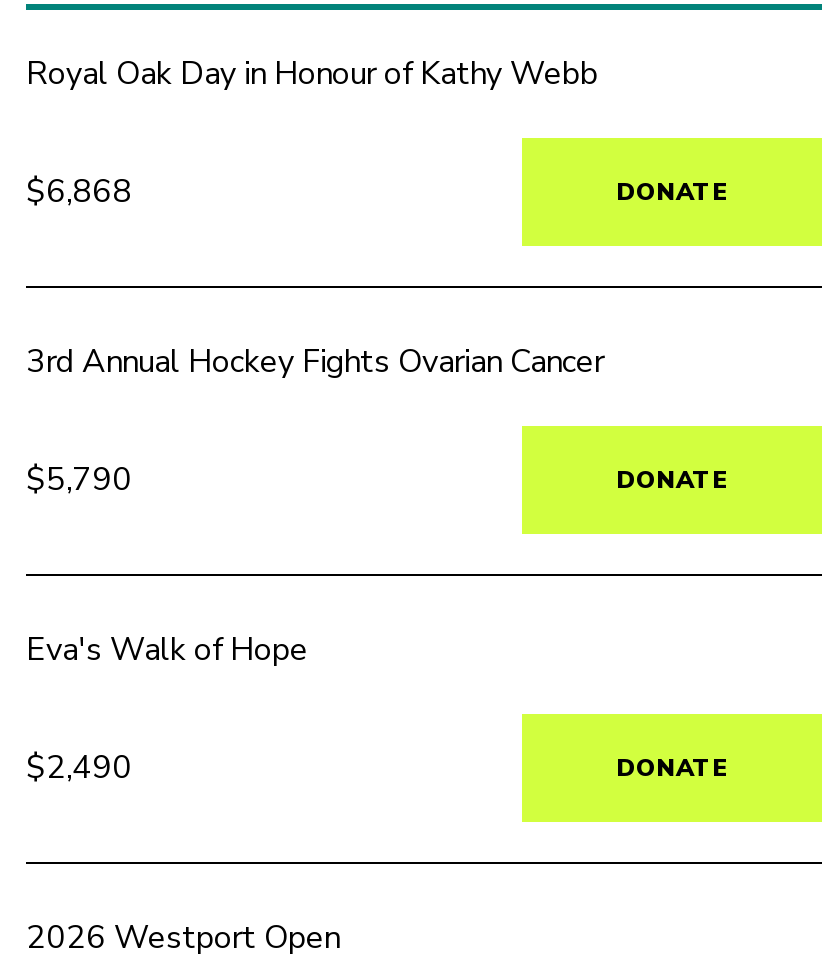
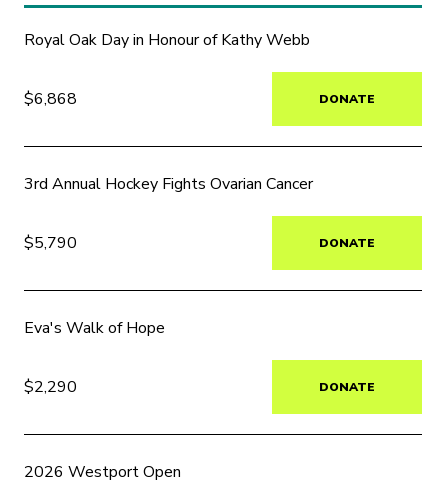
- $2,490
+ $2,290
